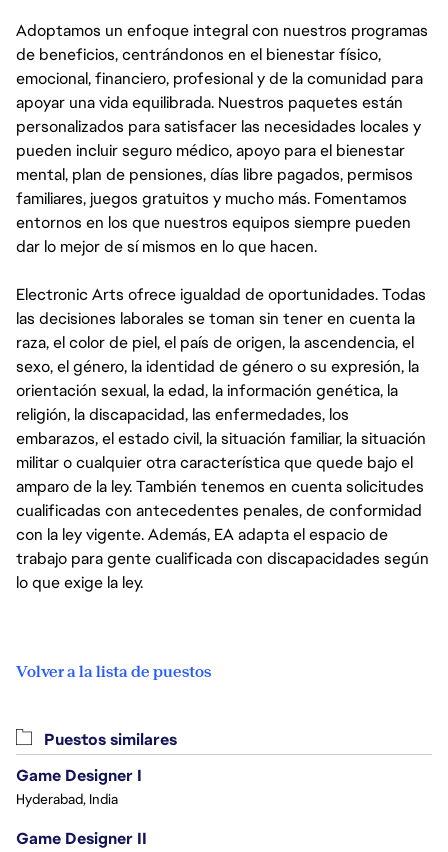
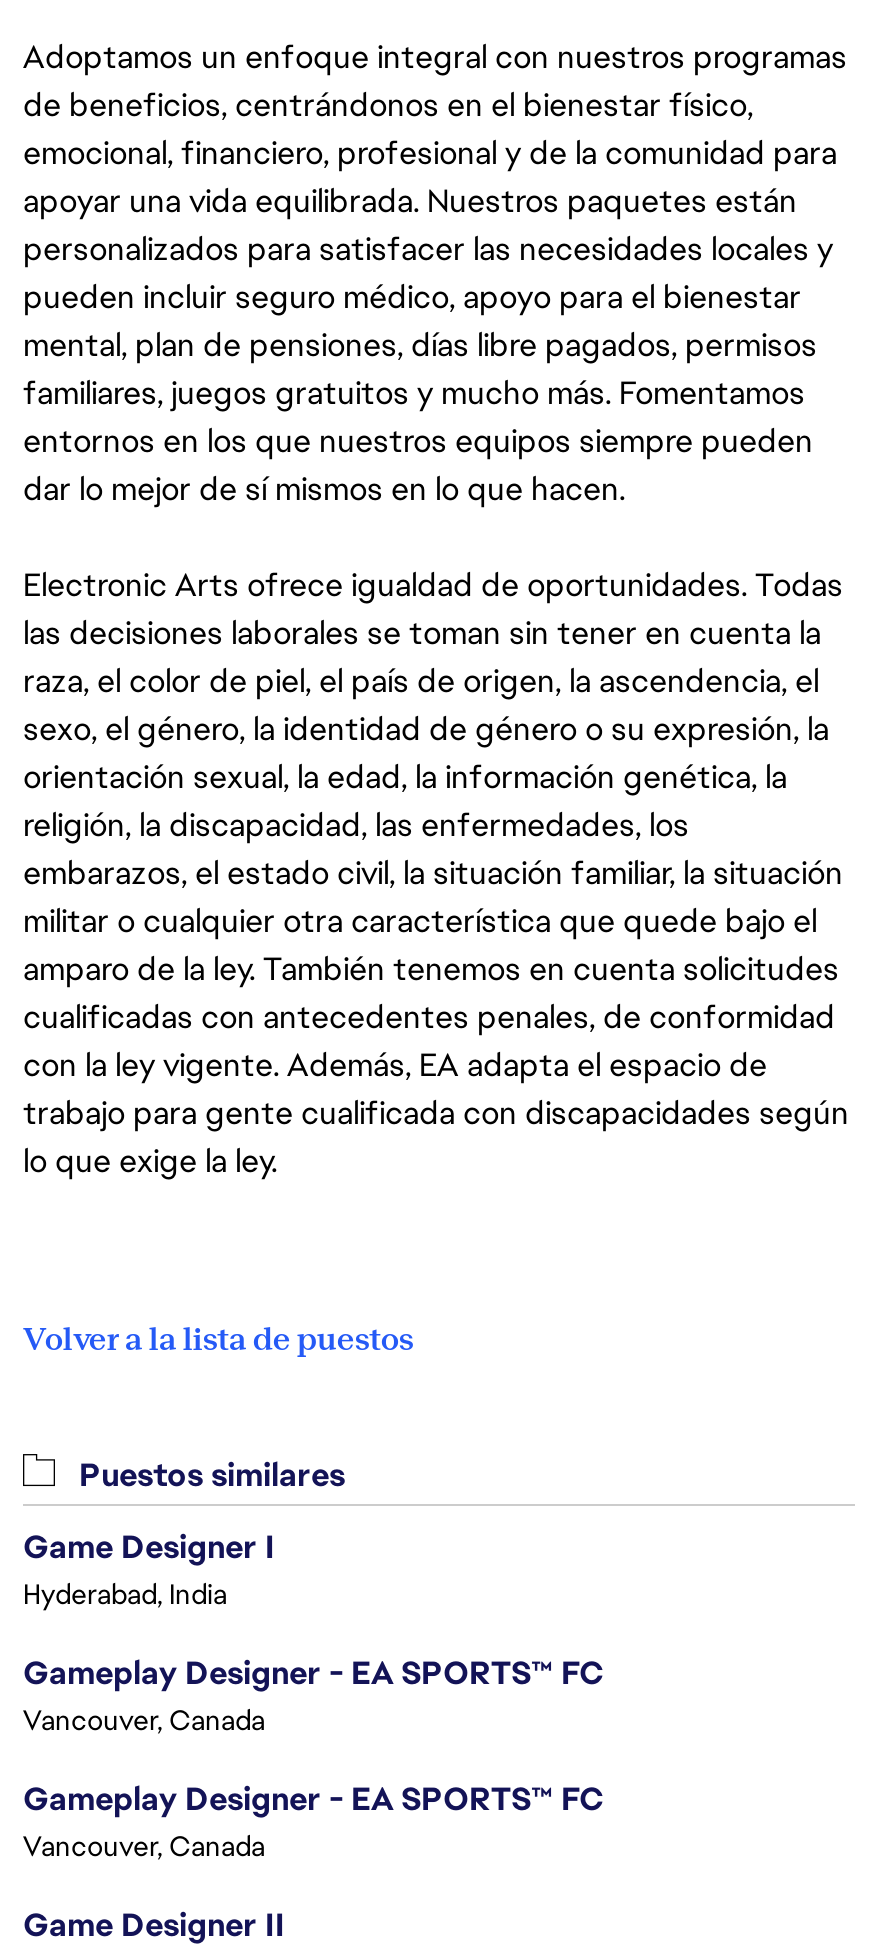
+ Gameplay Designer - EA SPORTS™ FC
+ Vancouver, Canada
+ Gameplay Designer - EA SPORTS™ FC
+ Vancouver, Canada
